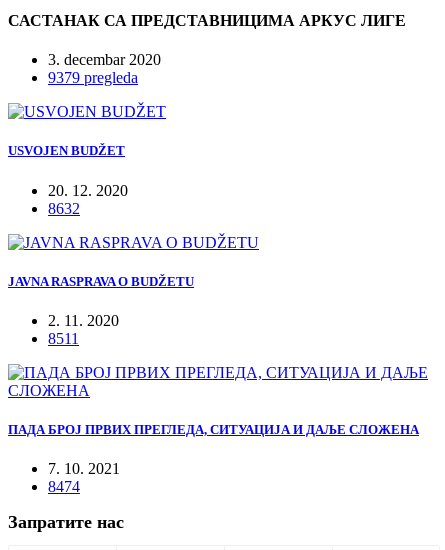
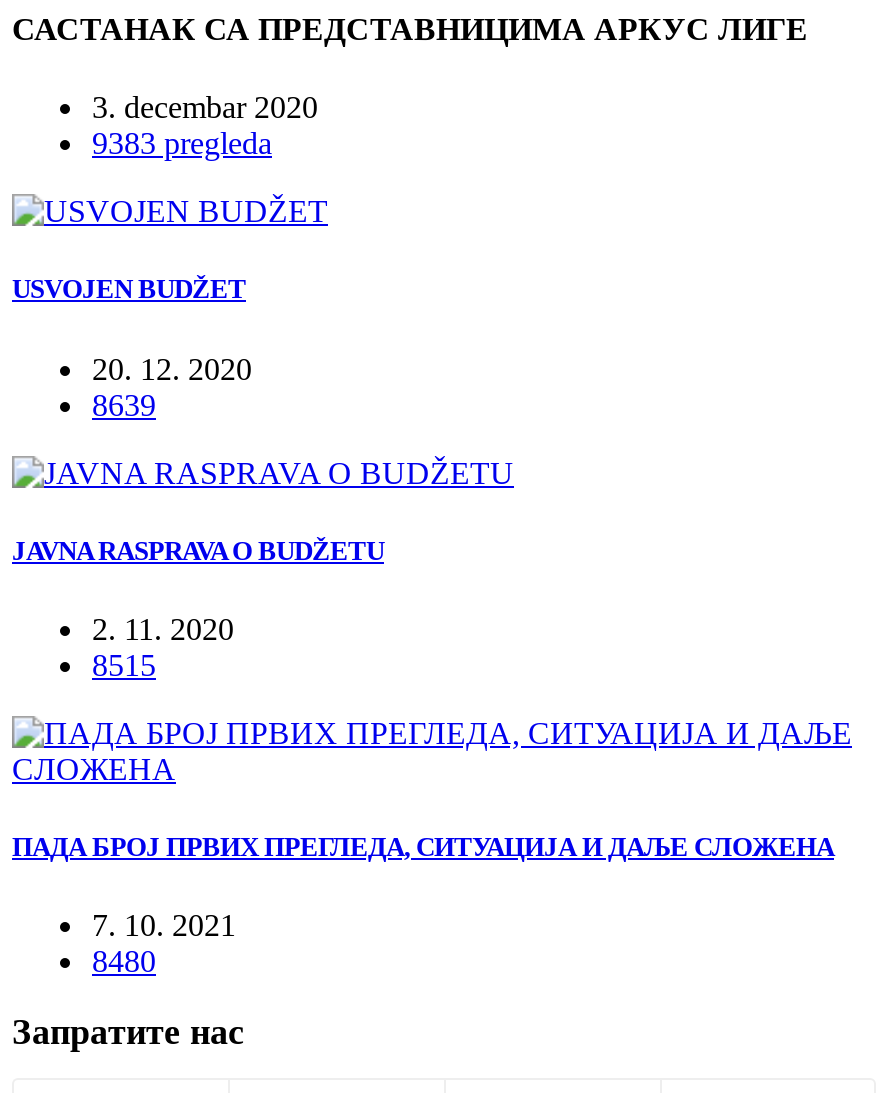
- 9379 pregleda
+ 9383 pregleda

- 8632
+ 8639

- 8511
+ 8515

- 8474
+ 8480
